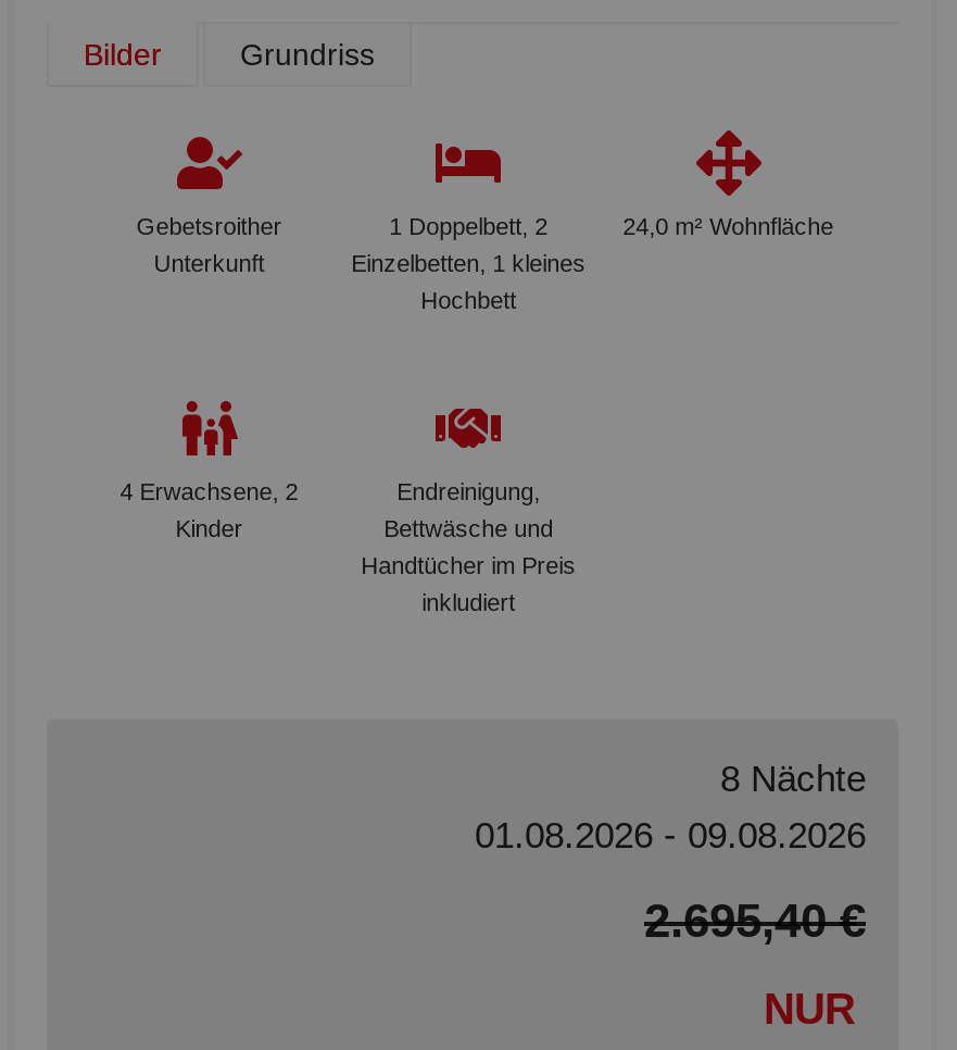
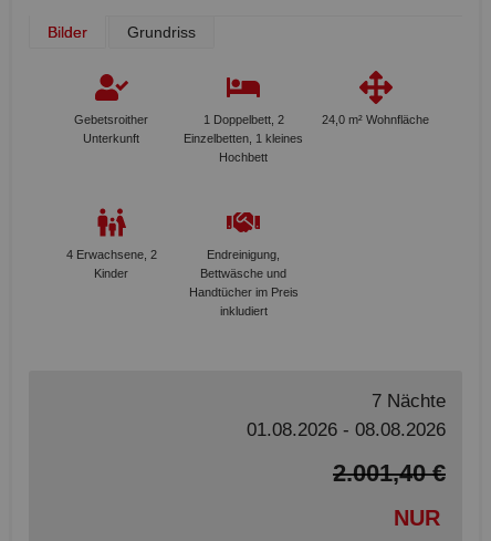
- 8 Nächte
+ 7 Nächte

- 01.08.2026 - 09.08.2026
+ 01.08.2026 - 08.08.2026

- 2.695,40 €
+ 2.001,40 €
